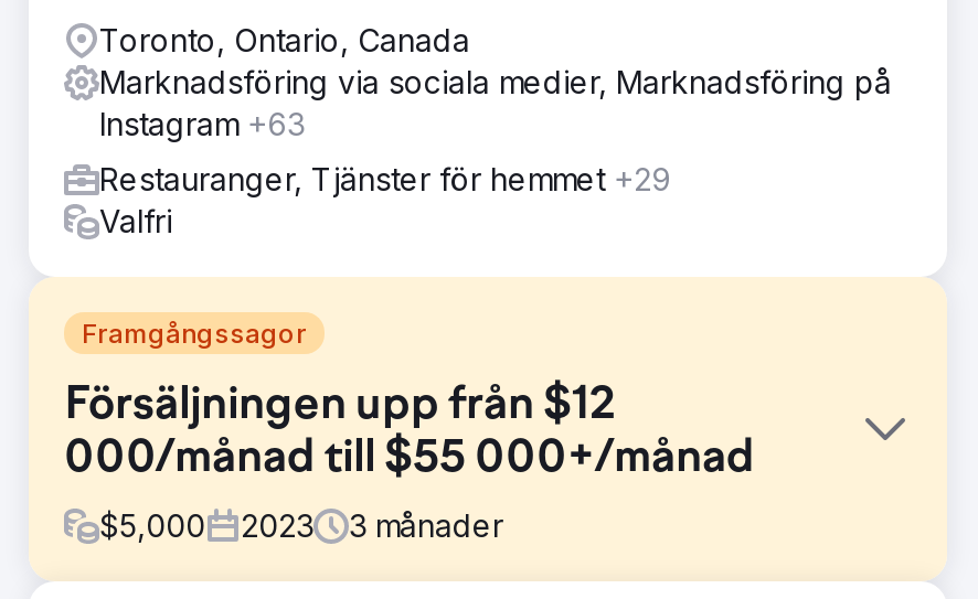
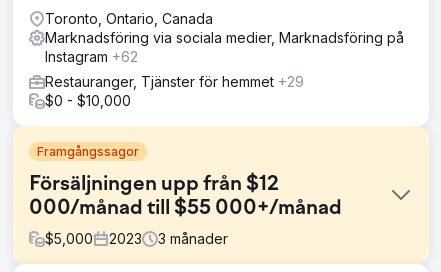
- Instagram +63
+ Instagram +62

- Valfri
+ $0 - $10,000
